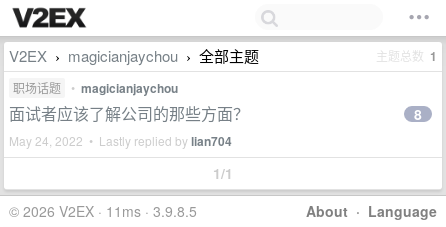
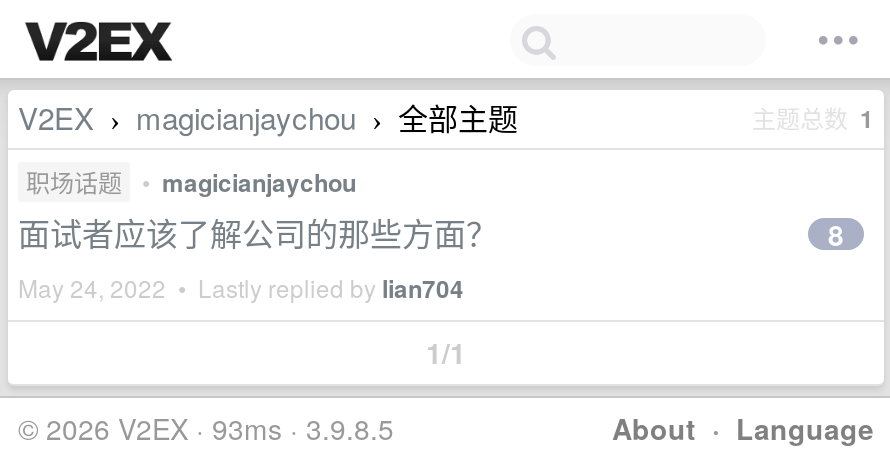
- © 2026 V2EX · 11ms · 3.9.8.5
+ © 2026 V2EX · 93ms · 3.9.8.5
